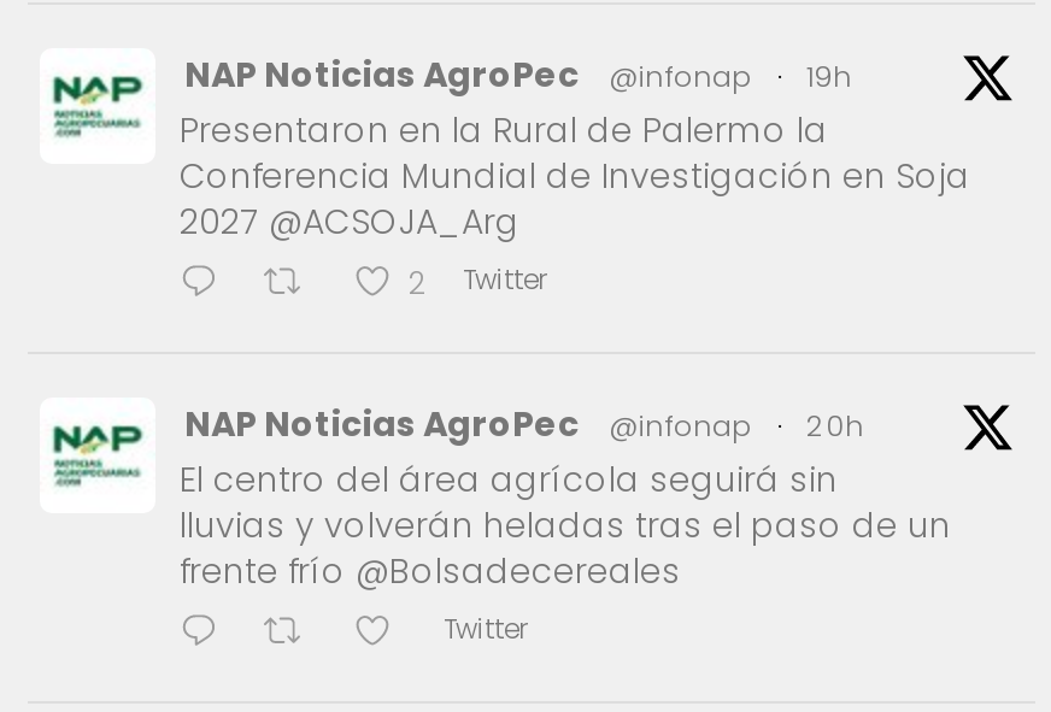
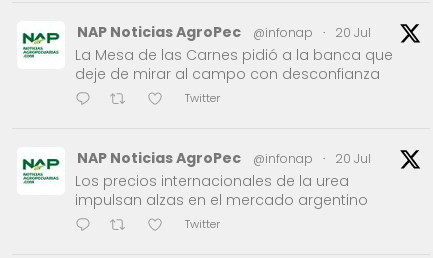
- 19h
- Presentaron en la Rural de Palermo la
- Conferencia Mundial de Investigación en Soja
- 2027 @ACSOJA_Arg
- 2
+ 20 Jul
+ La Mesa de las Carnes pidió a la banca que
+ deje de mirar al campo con desconfianza

- 20h
- El centro del área agrícola seguirá sin
- lluvias y volverán heladas tras el paso de un
- frente frío @Bolsadecereales
+ 20 Jul
+ Los precios internacionales de la urea
+ impulsan alzas en el mercado argentino
